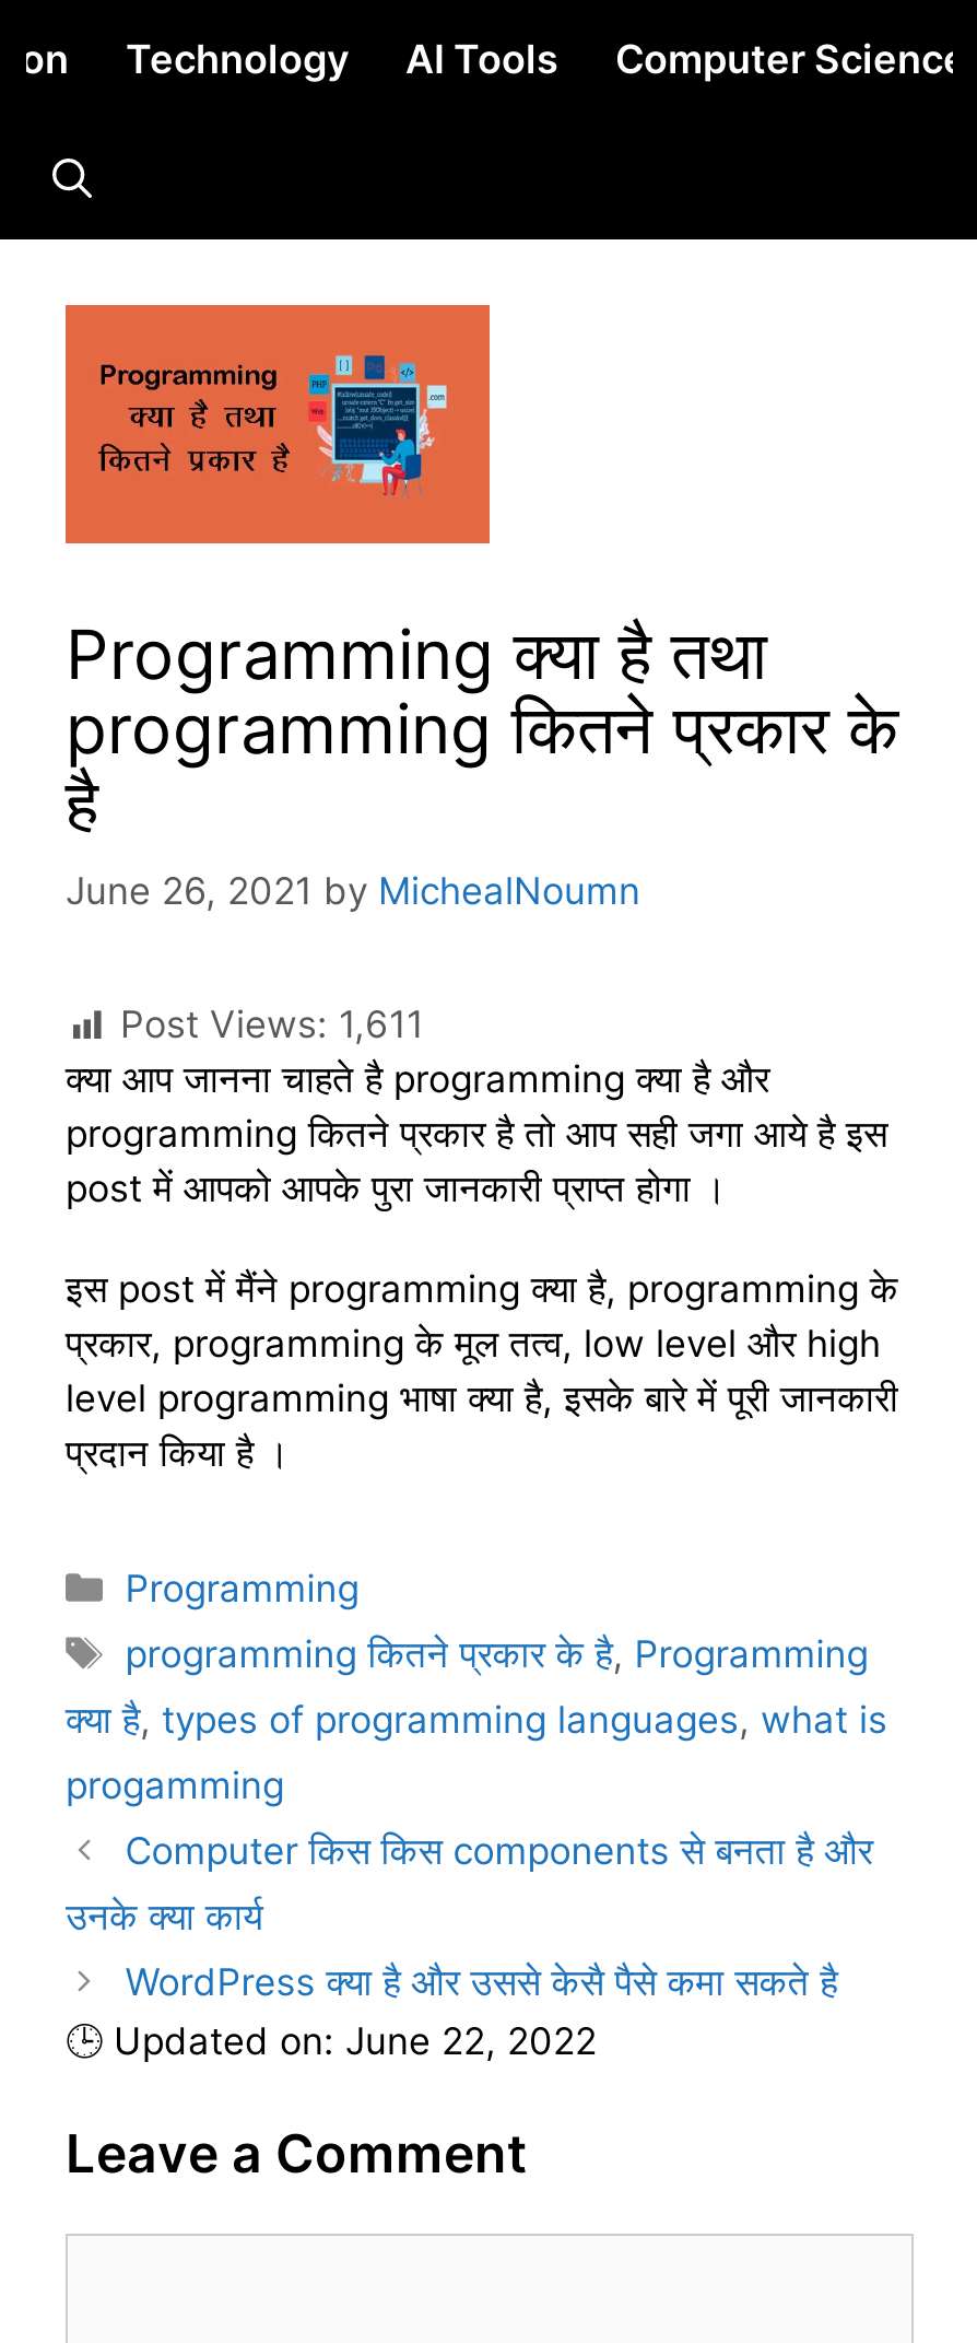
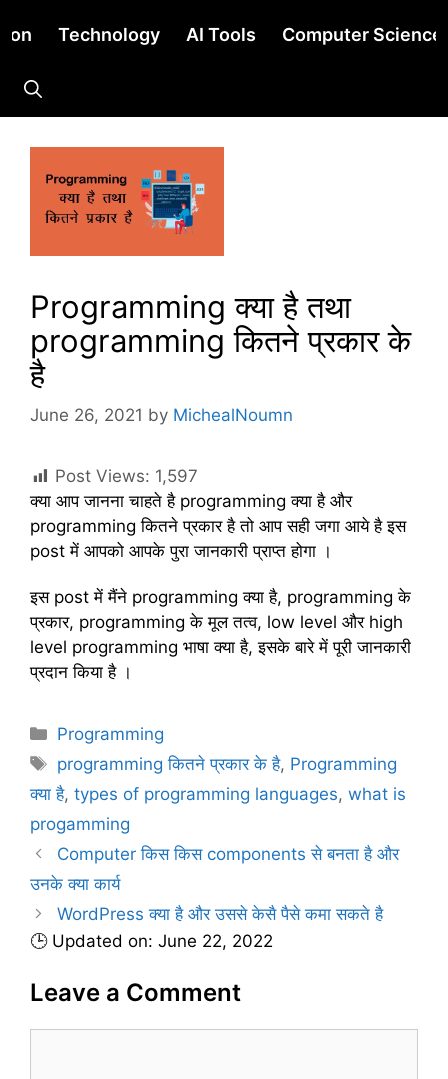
- Post Views: 1,611
+ Post Views: 1,597
